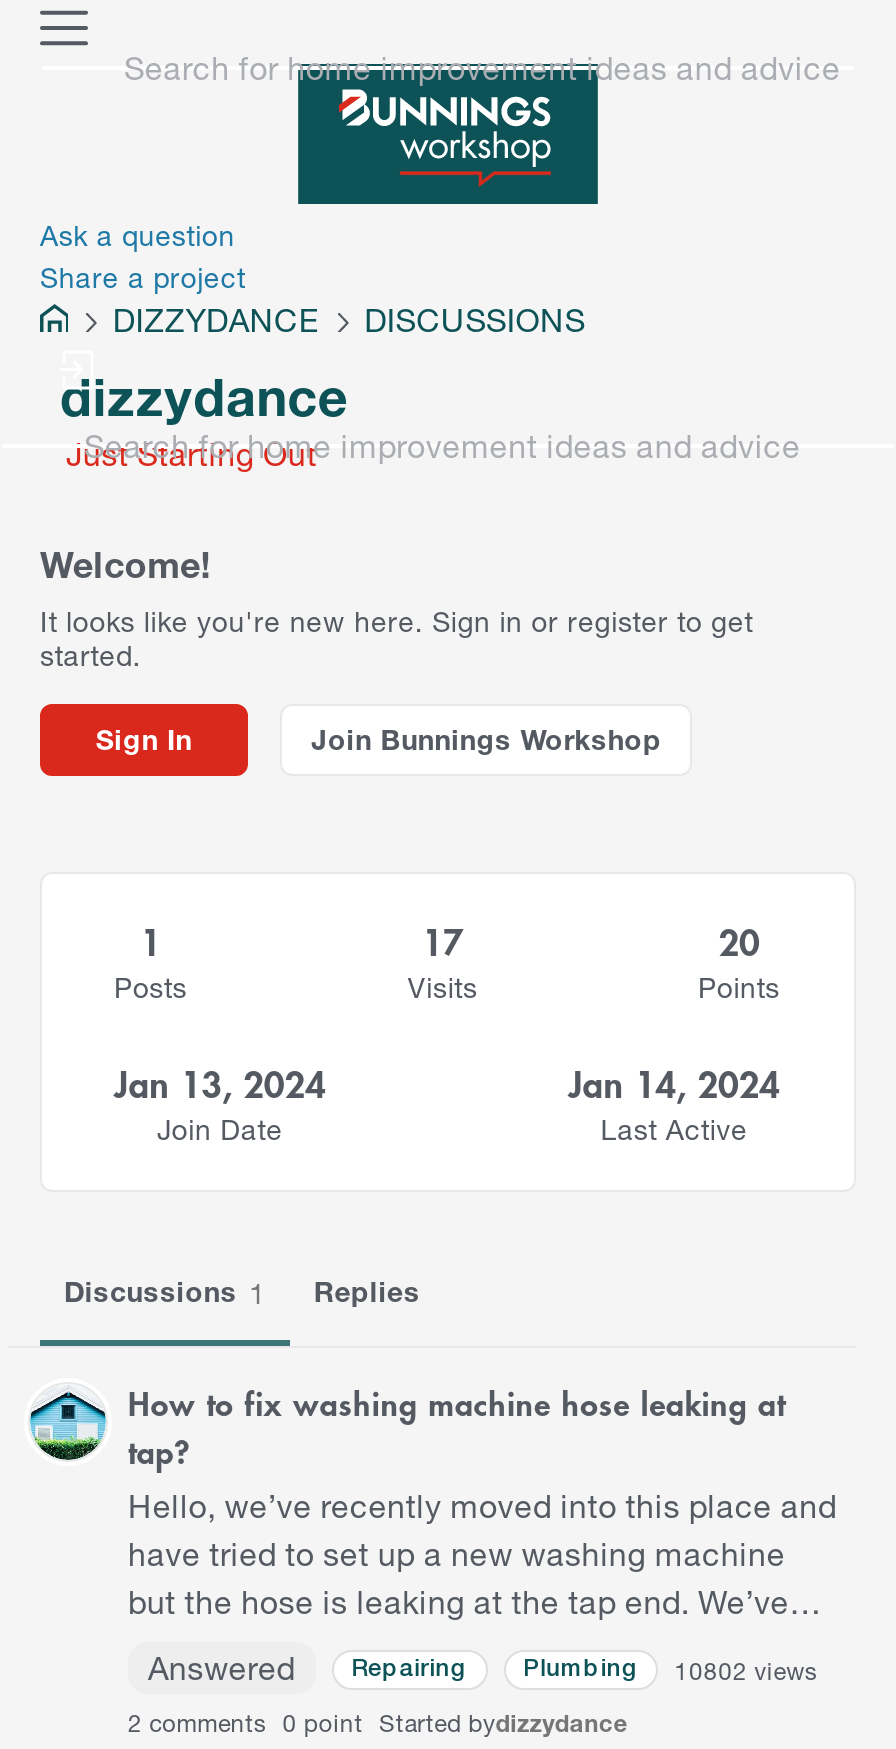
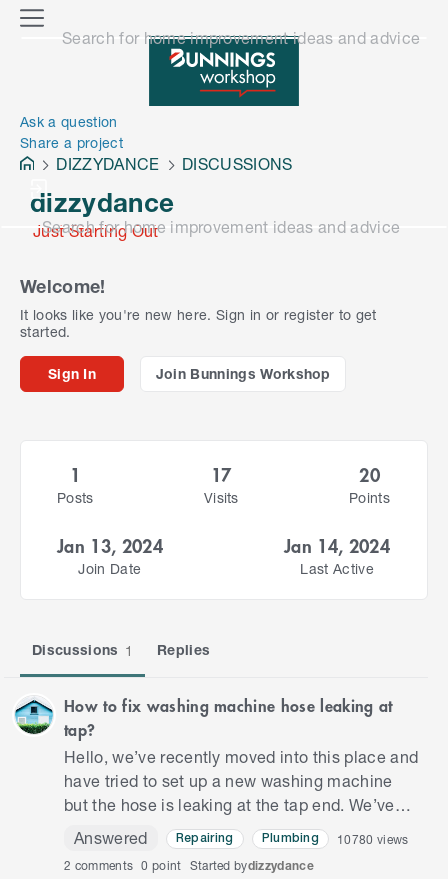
- Plumbing 10802 views
+ Plumbing 10780 views
